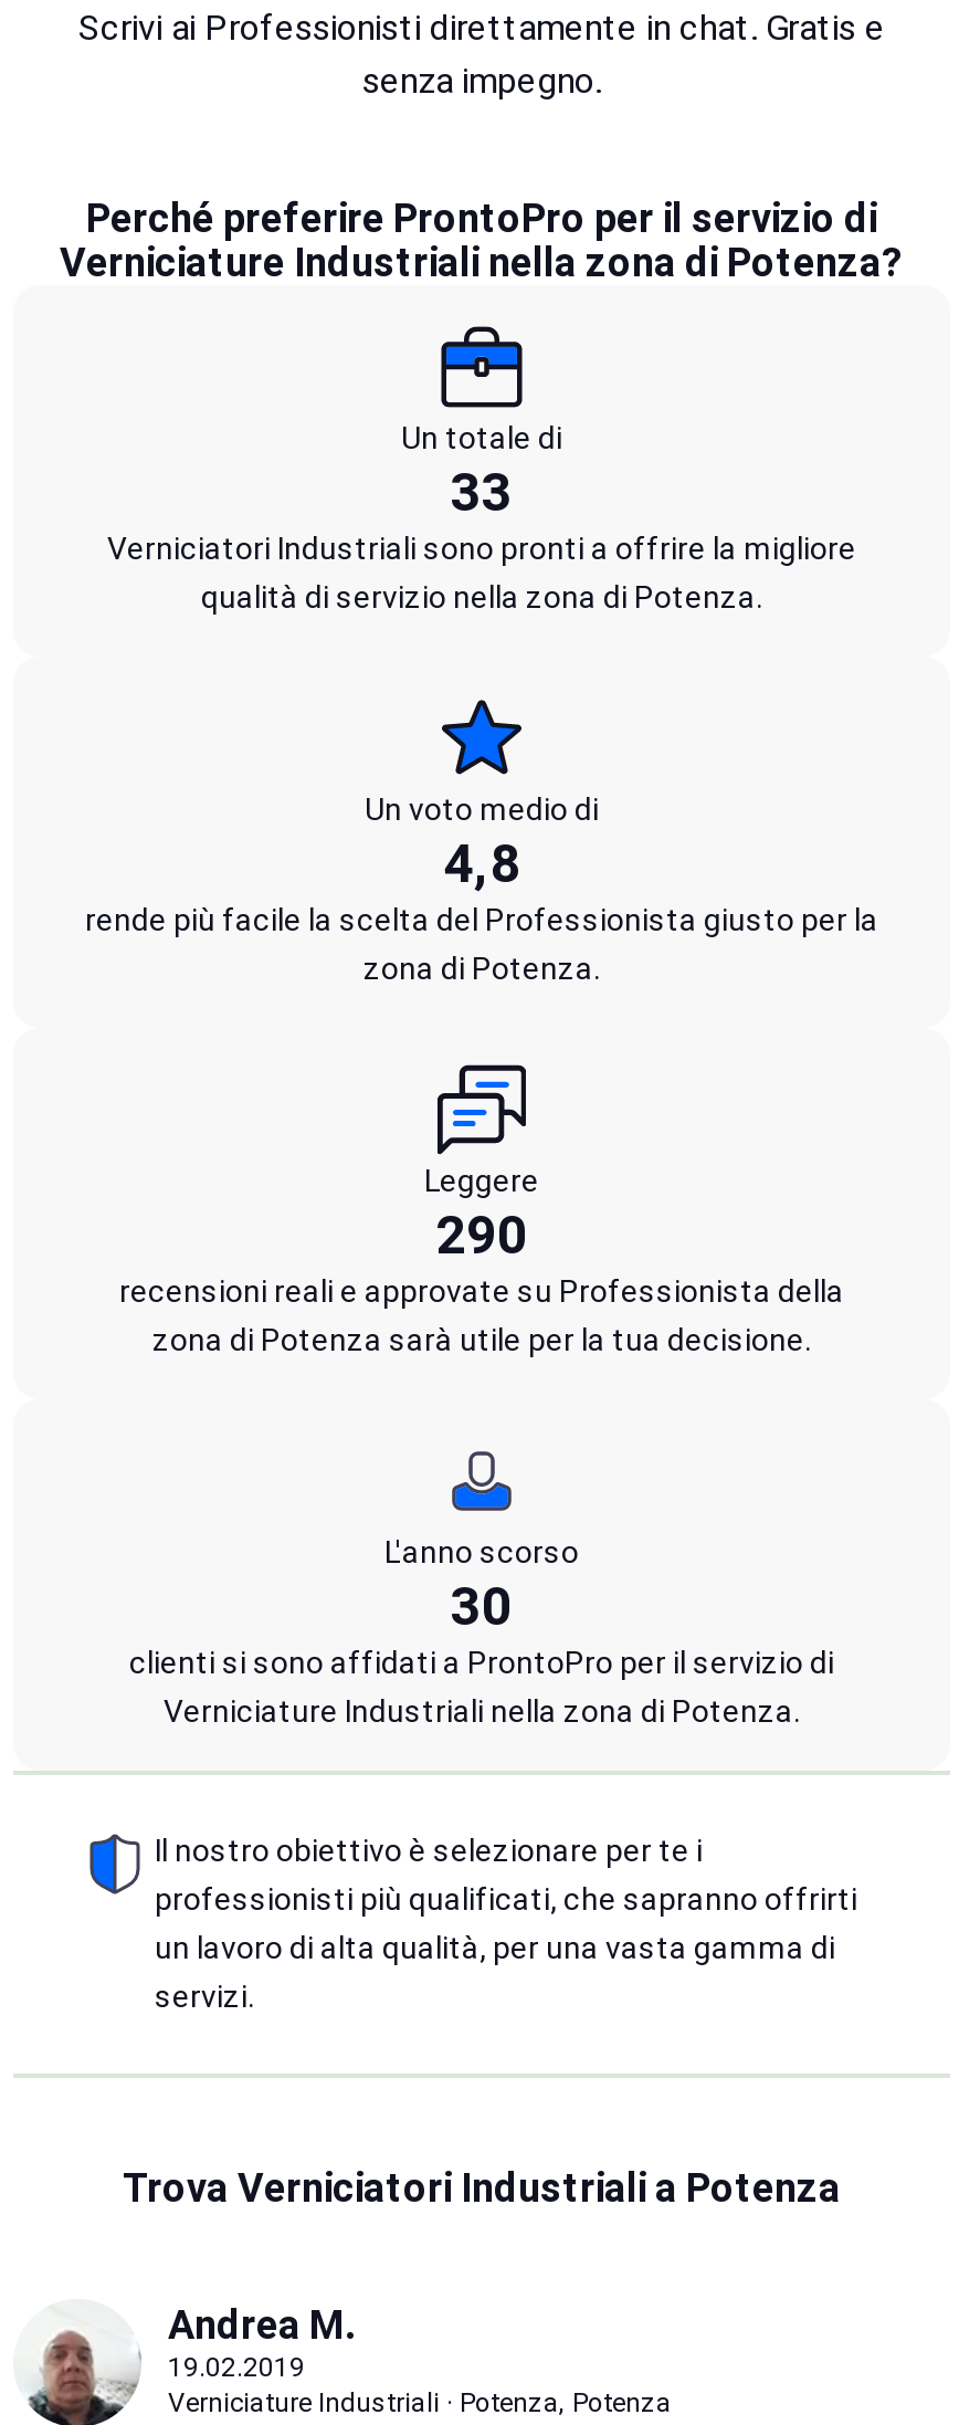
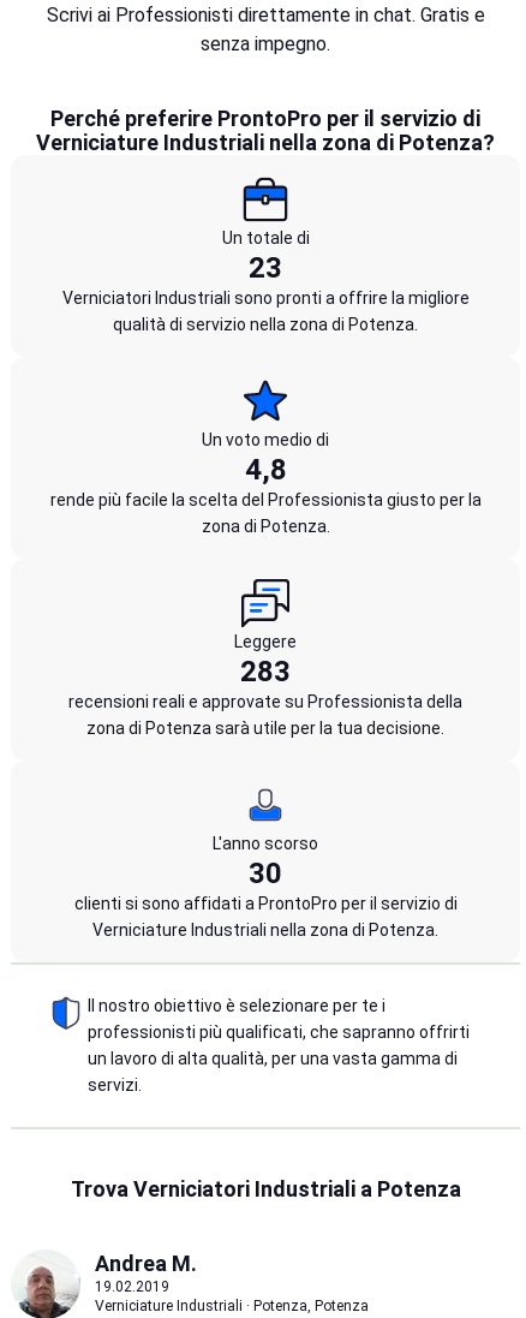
- 33
+ 23

- 290
+ 283
